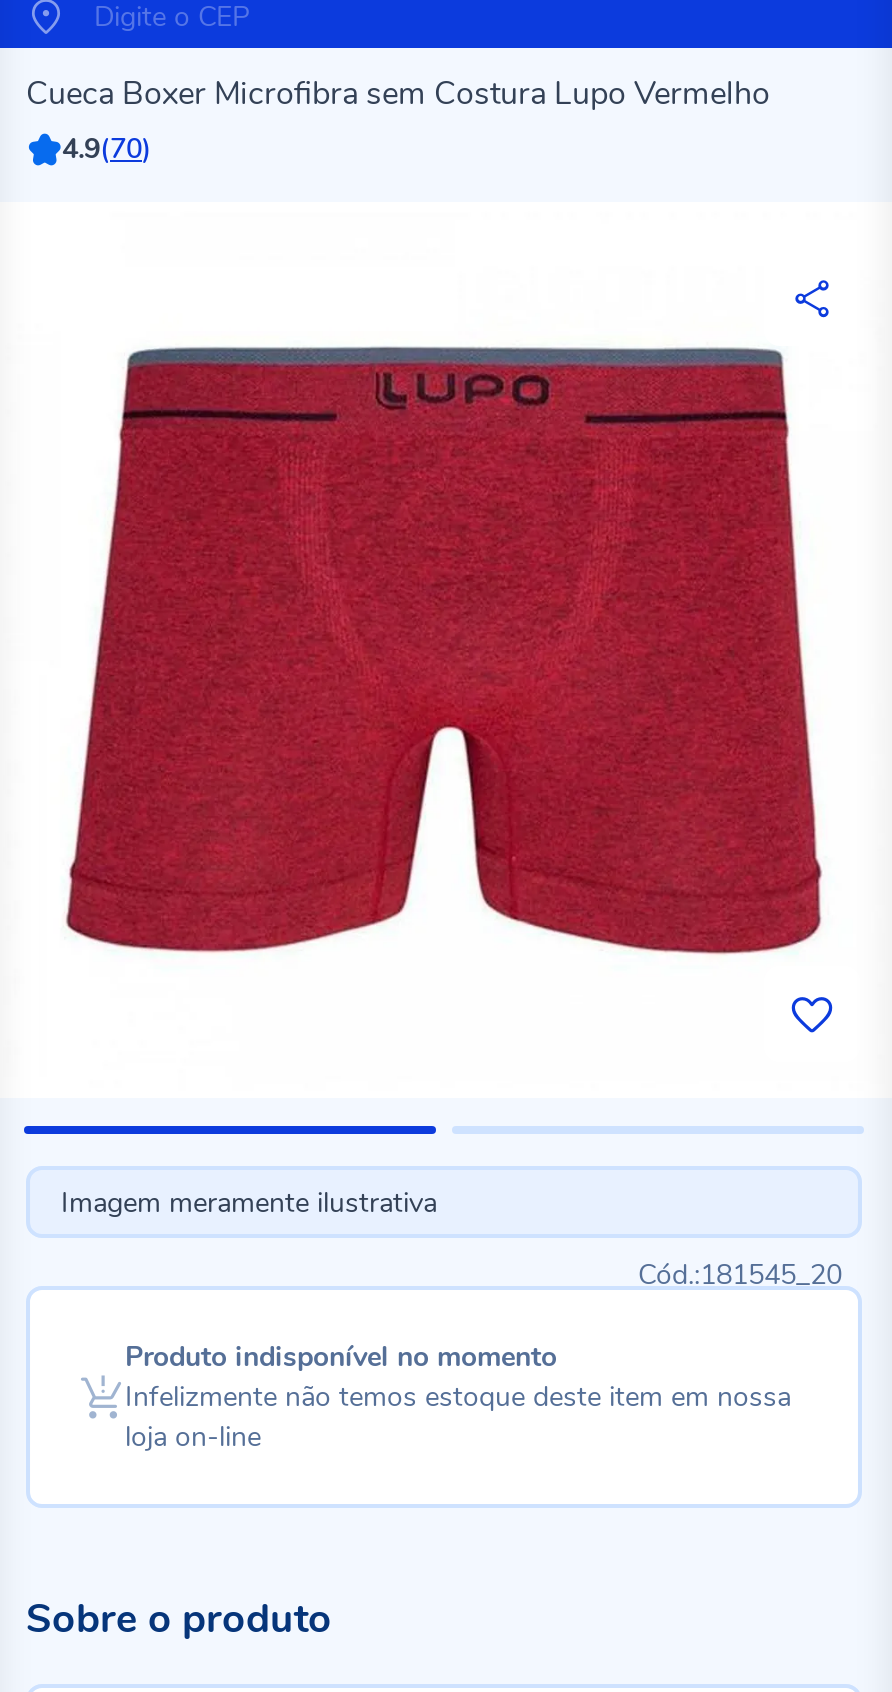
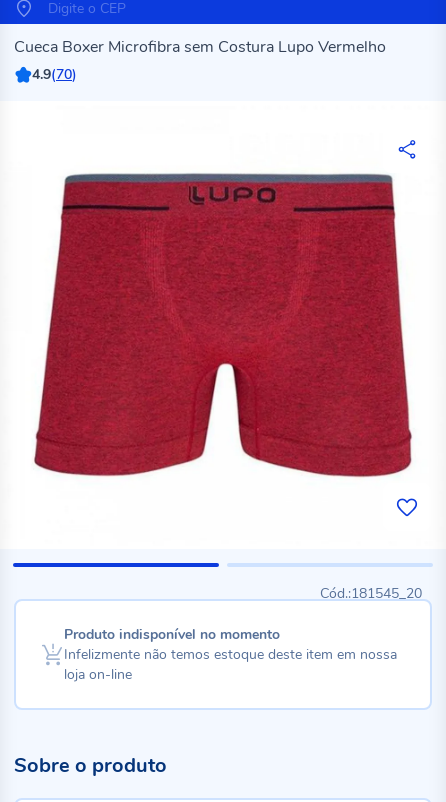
- Imagem meramente ilustrativa
